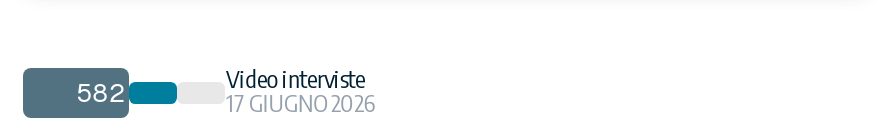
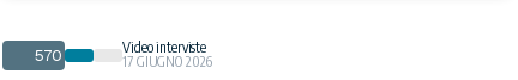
- 582
+ 570
